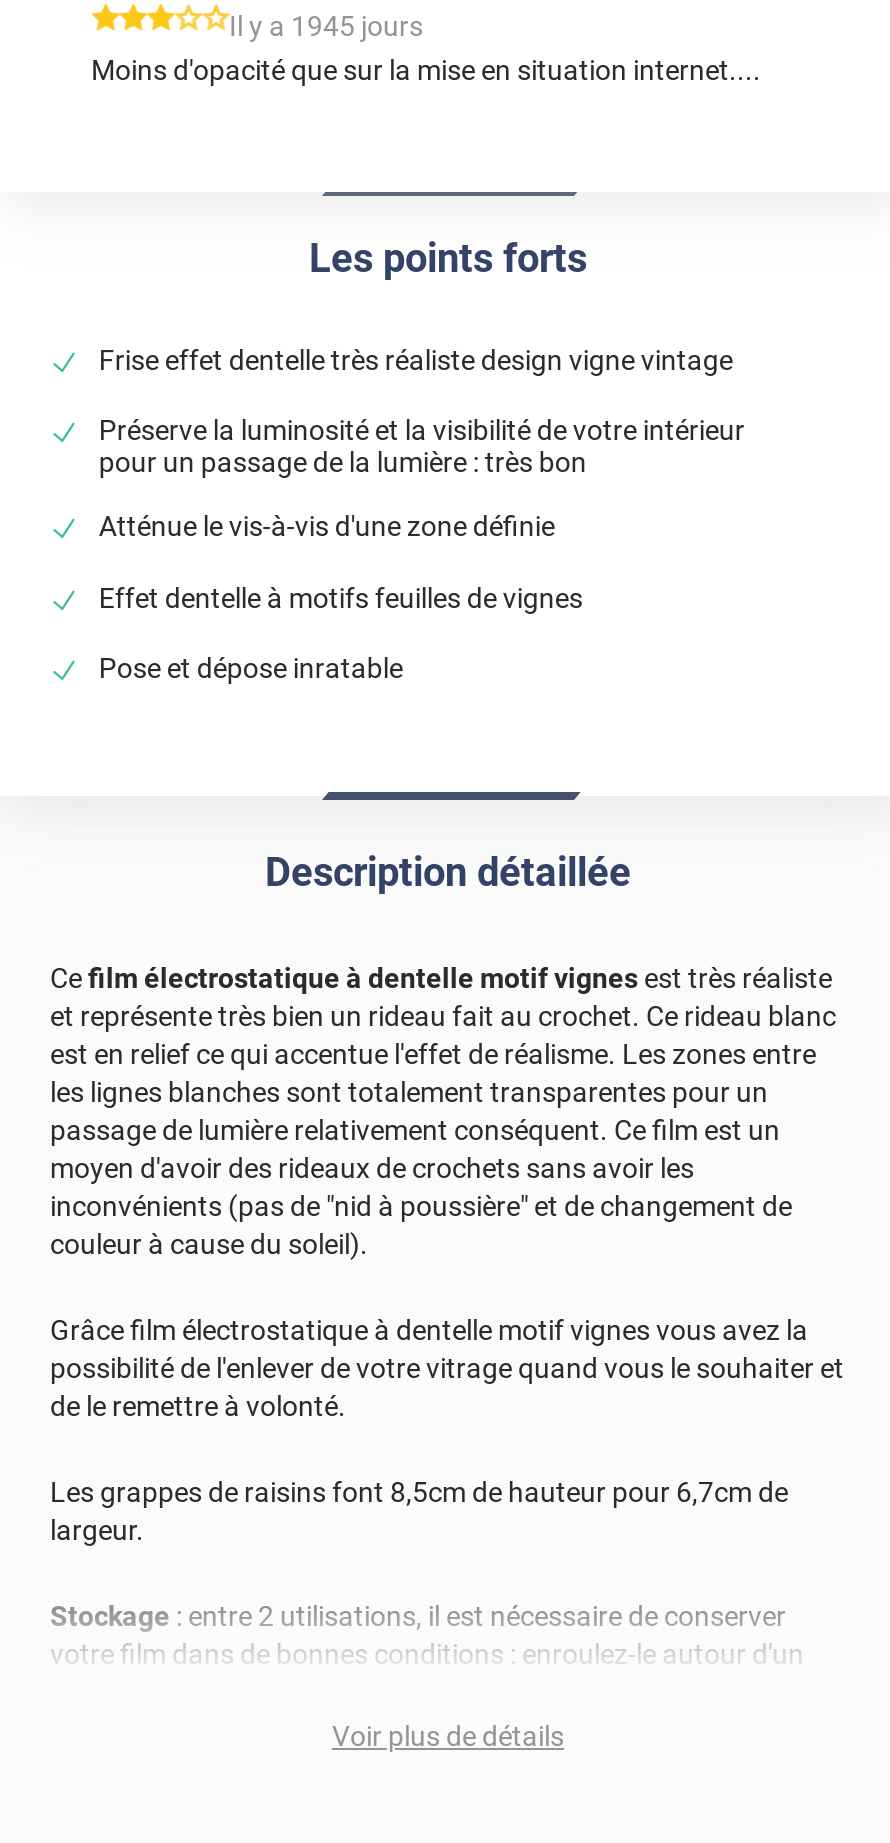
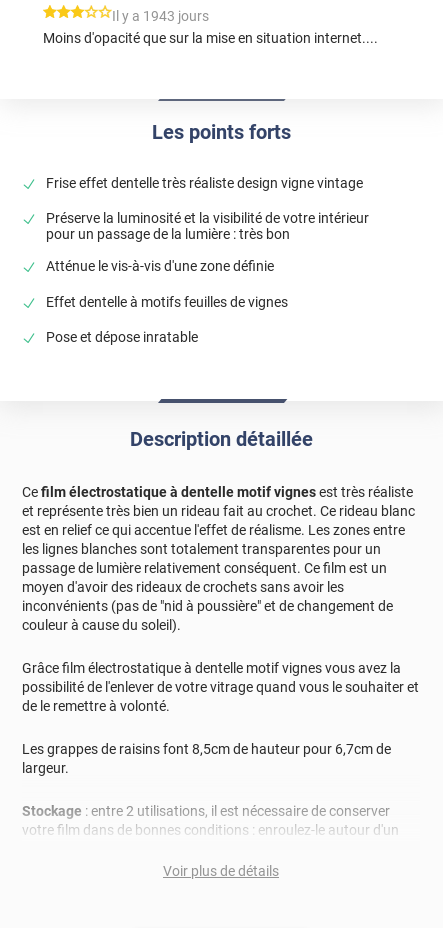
- Il y a 1945 jours
+ Il y a 1943 jours
